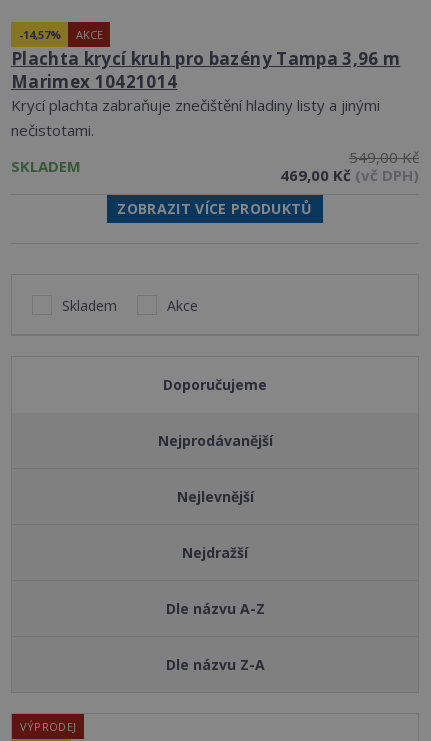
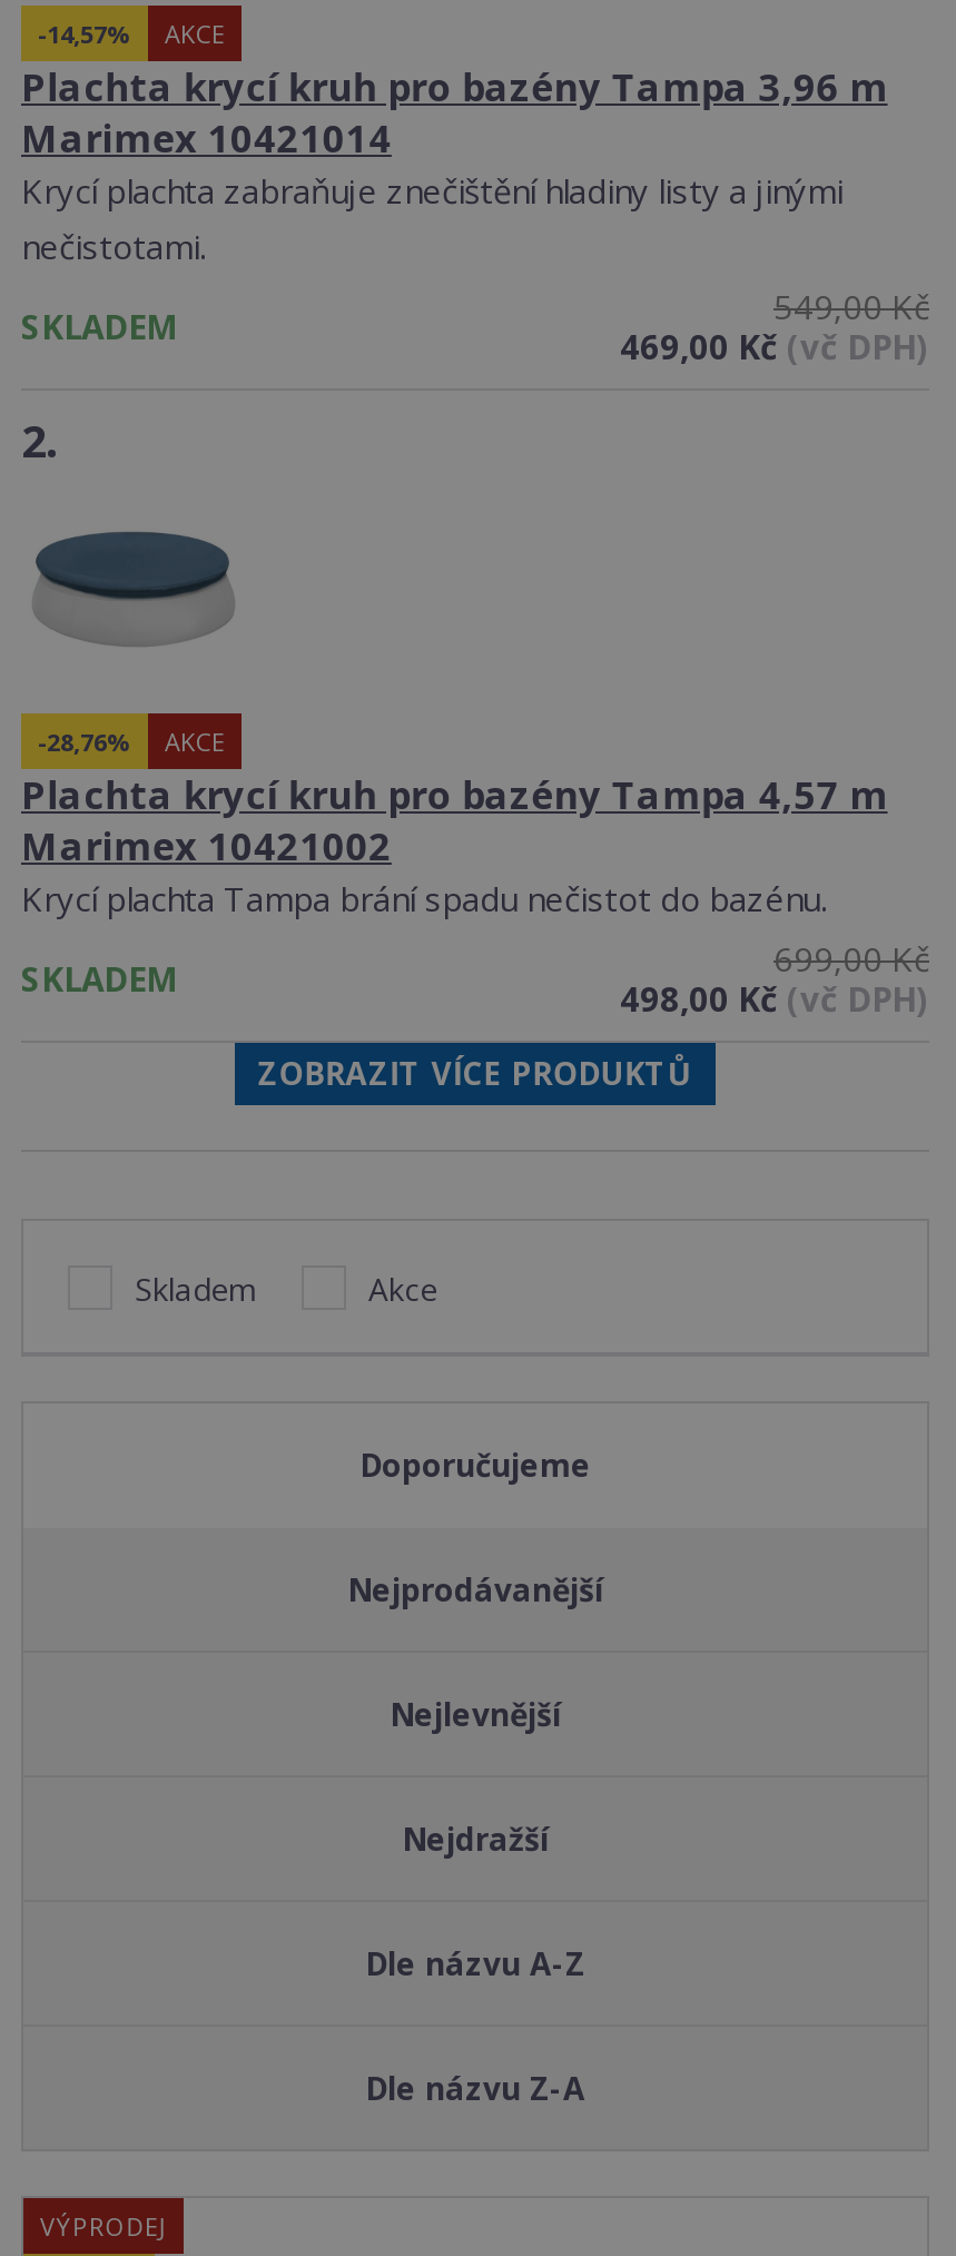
+ 2.

+ [image]
+ -28,76%
+ AKCE
+ Plachta krycí kruh pro bazény Tampa 4,57 m
+ Marimex 10421002
+ Krycí plachta Tampa brání spadu nečistot do bazénu.
+ SKLADEM
+ 699,00 Kč
+ 498,00 Kč (vč DPH)
